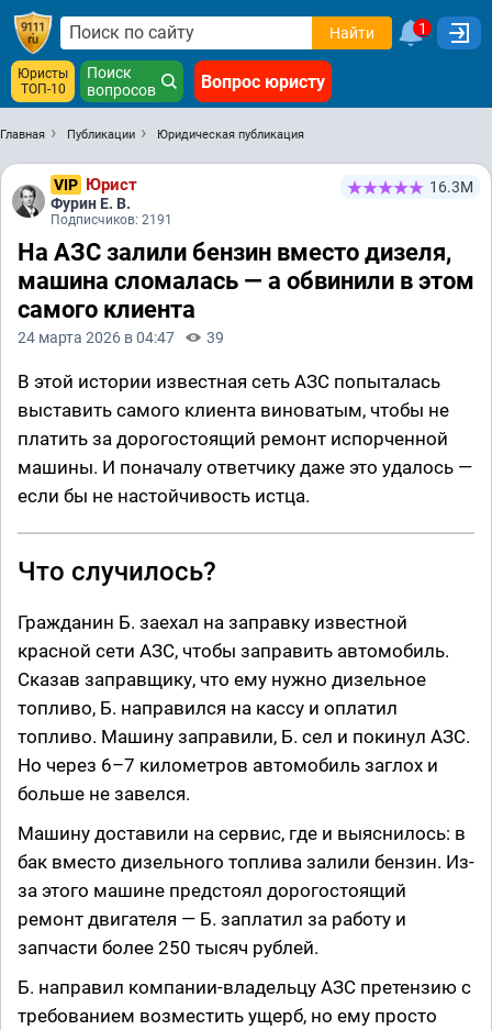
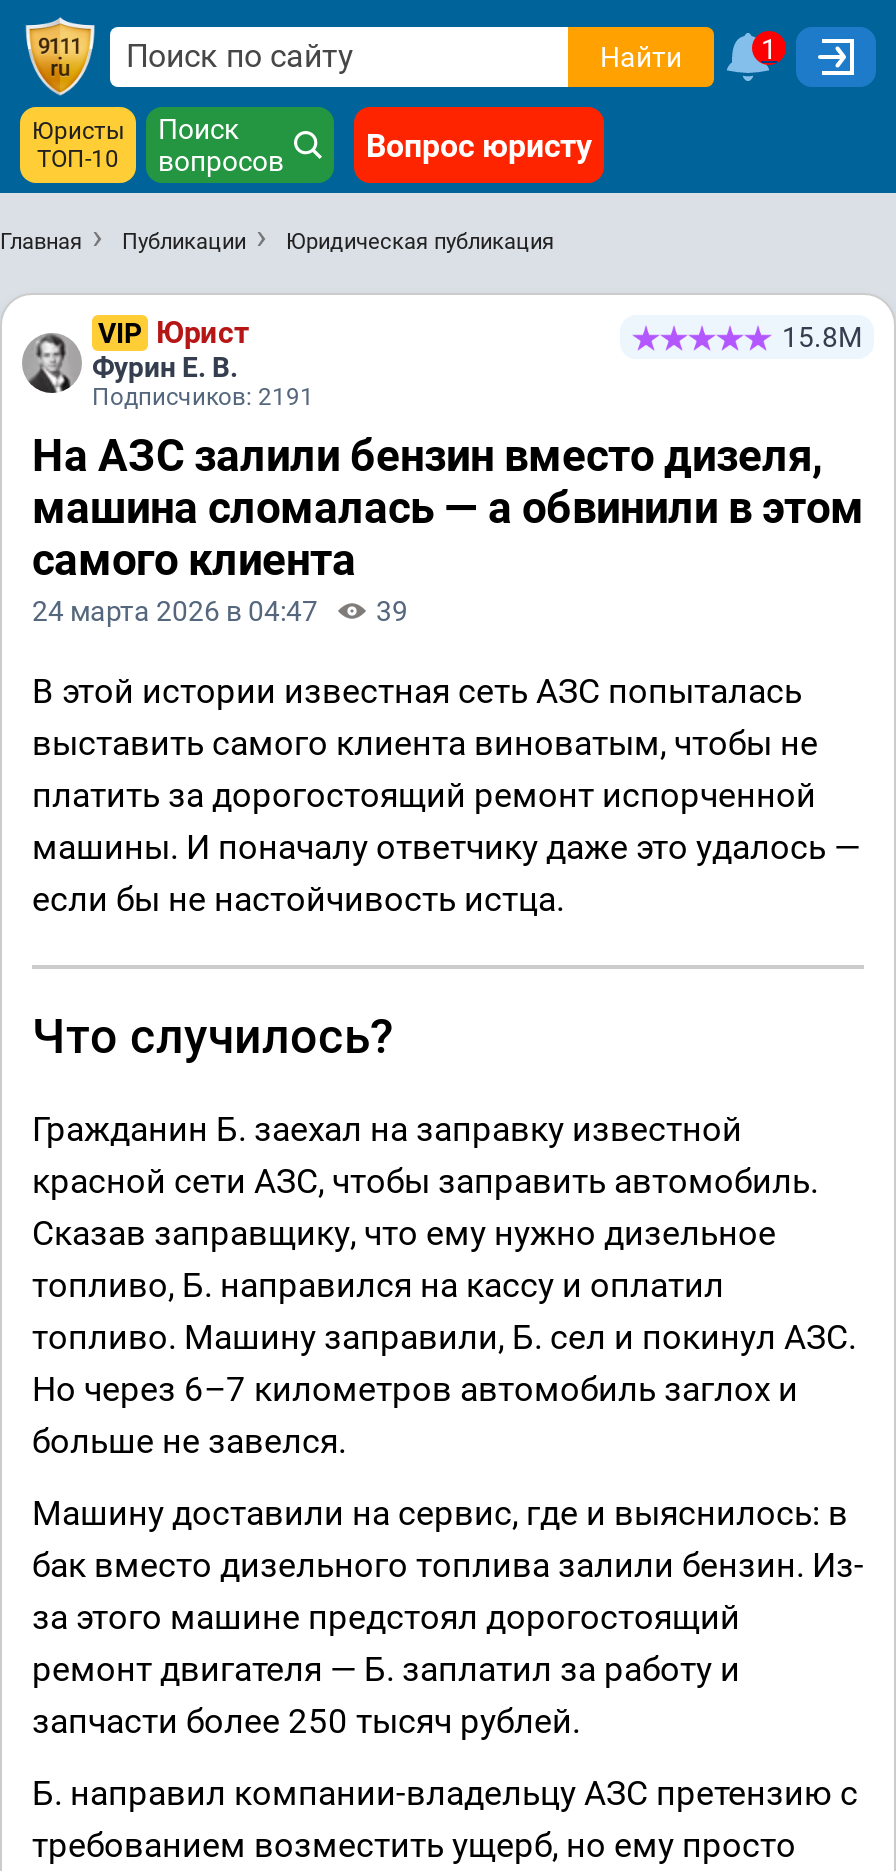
- 16.3М
+ 15.8М
